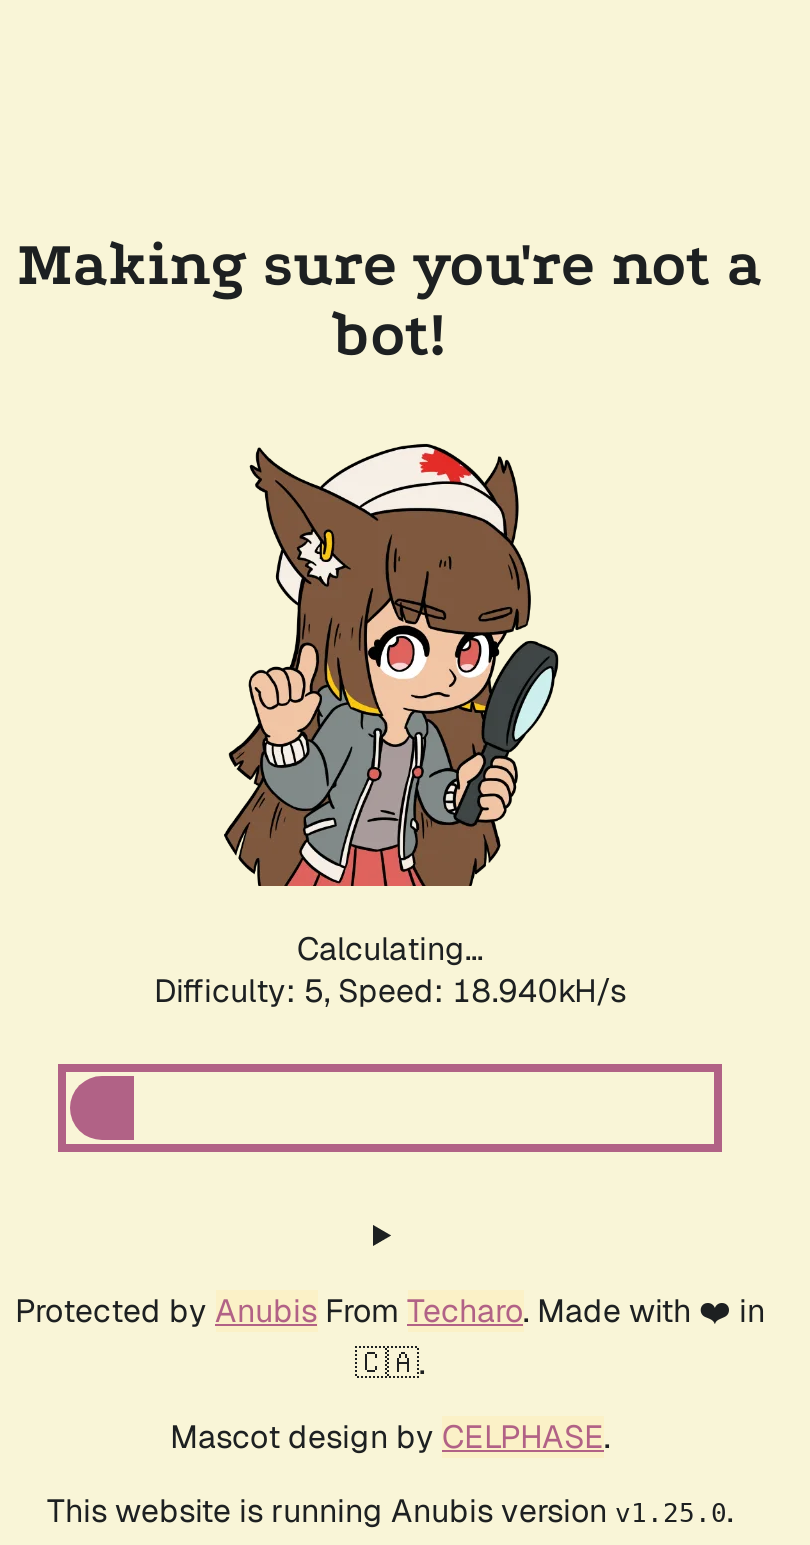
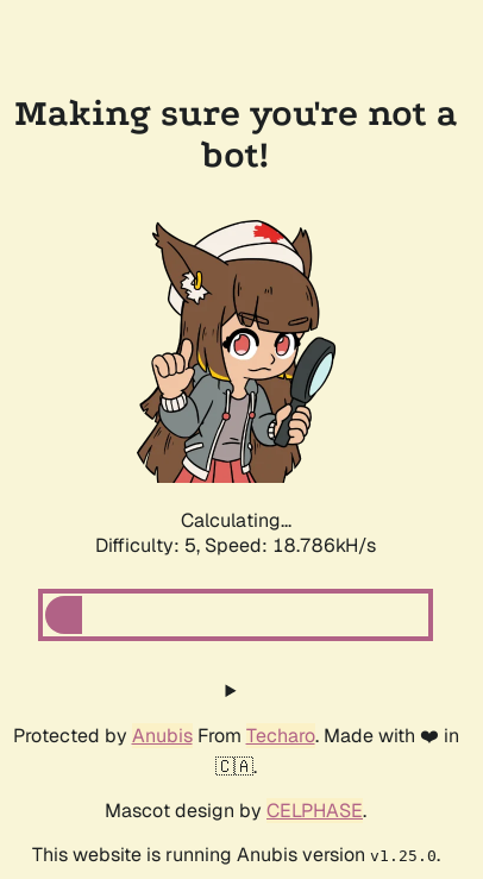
- Difficulty: 5, Speed: 18.940kH/s
+ Difficulty: 5, Speed: 18.786kH/s
